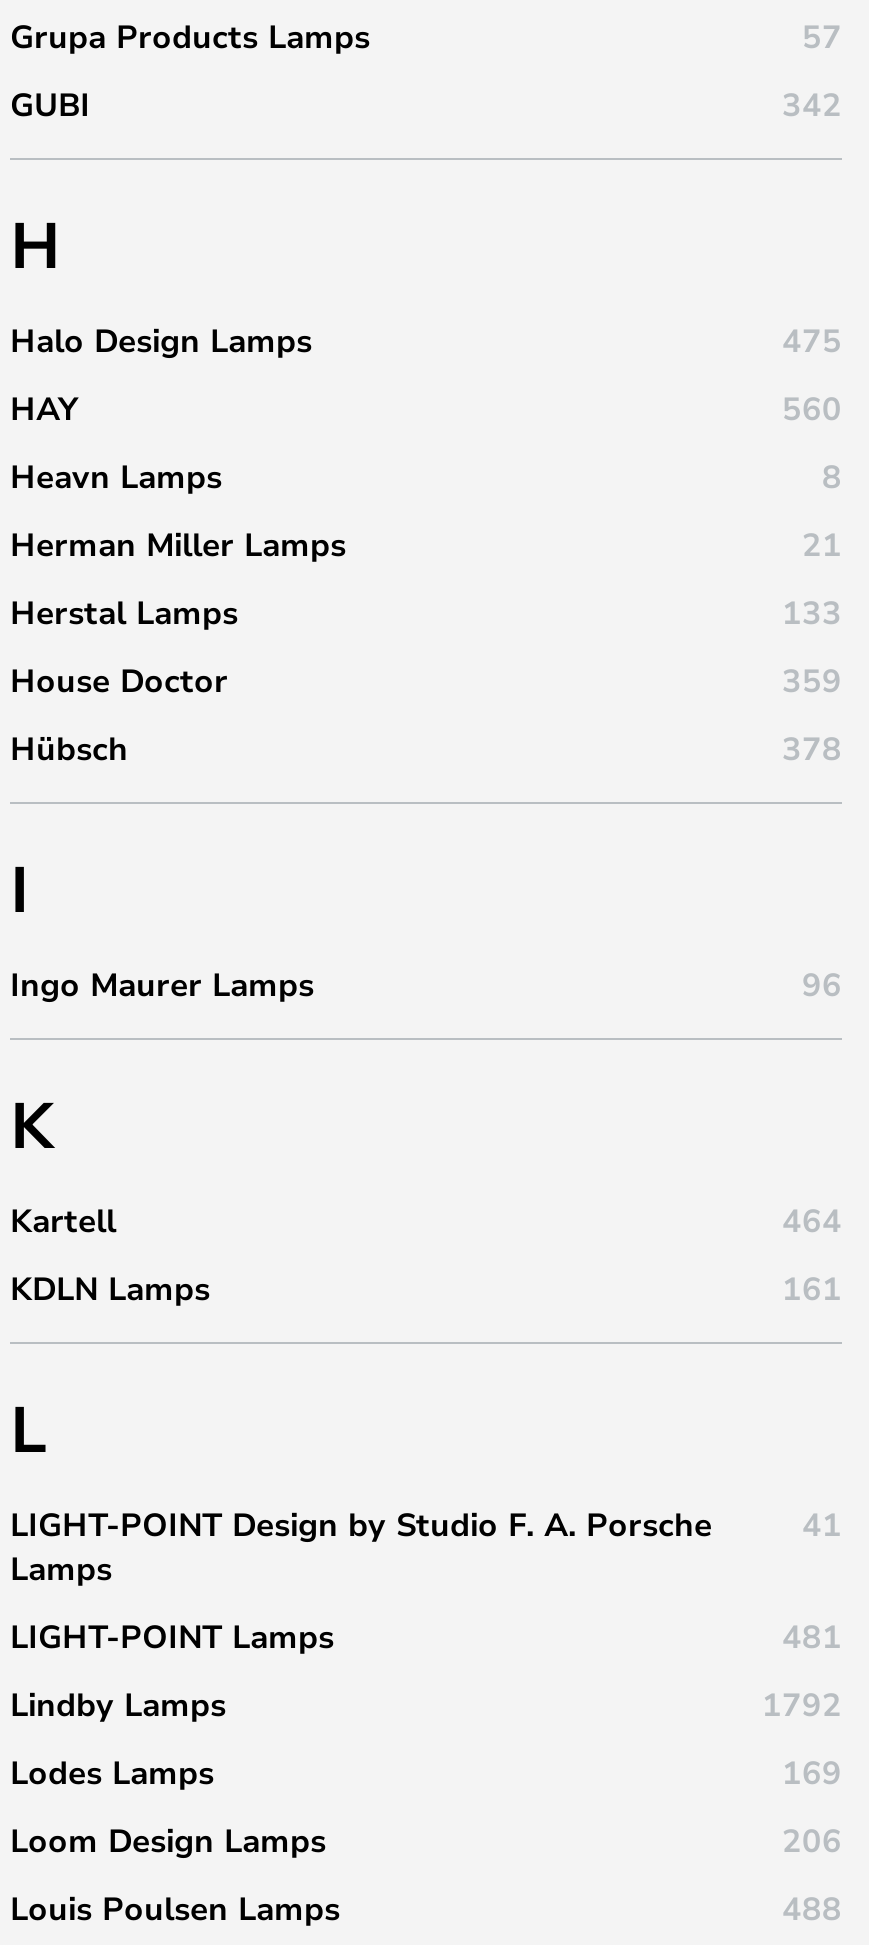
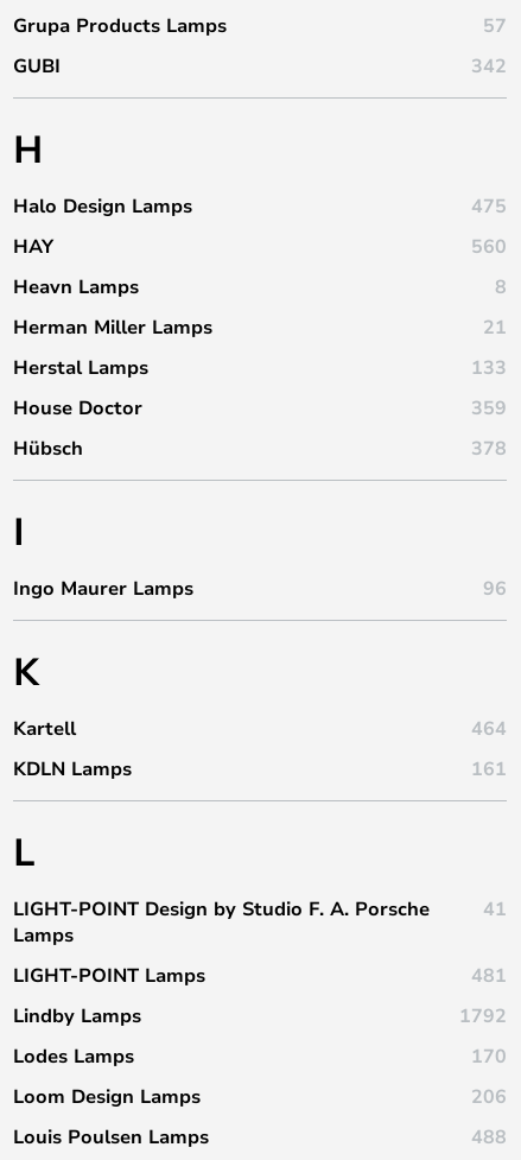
- 169
+ 170
